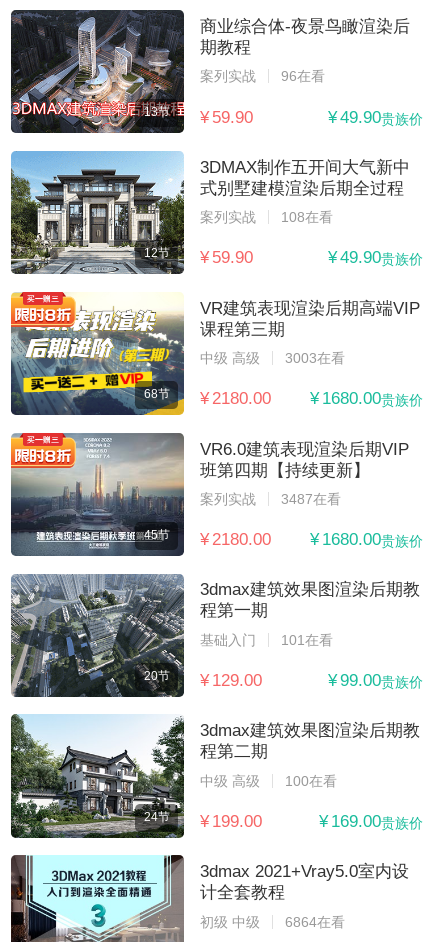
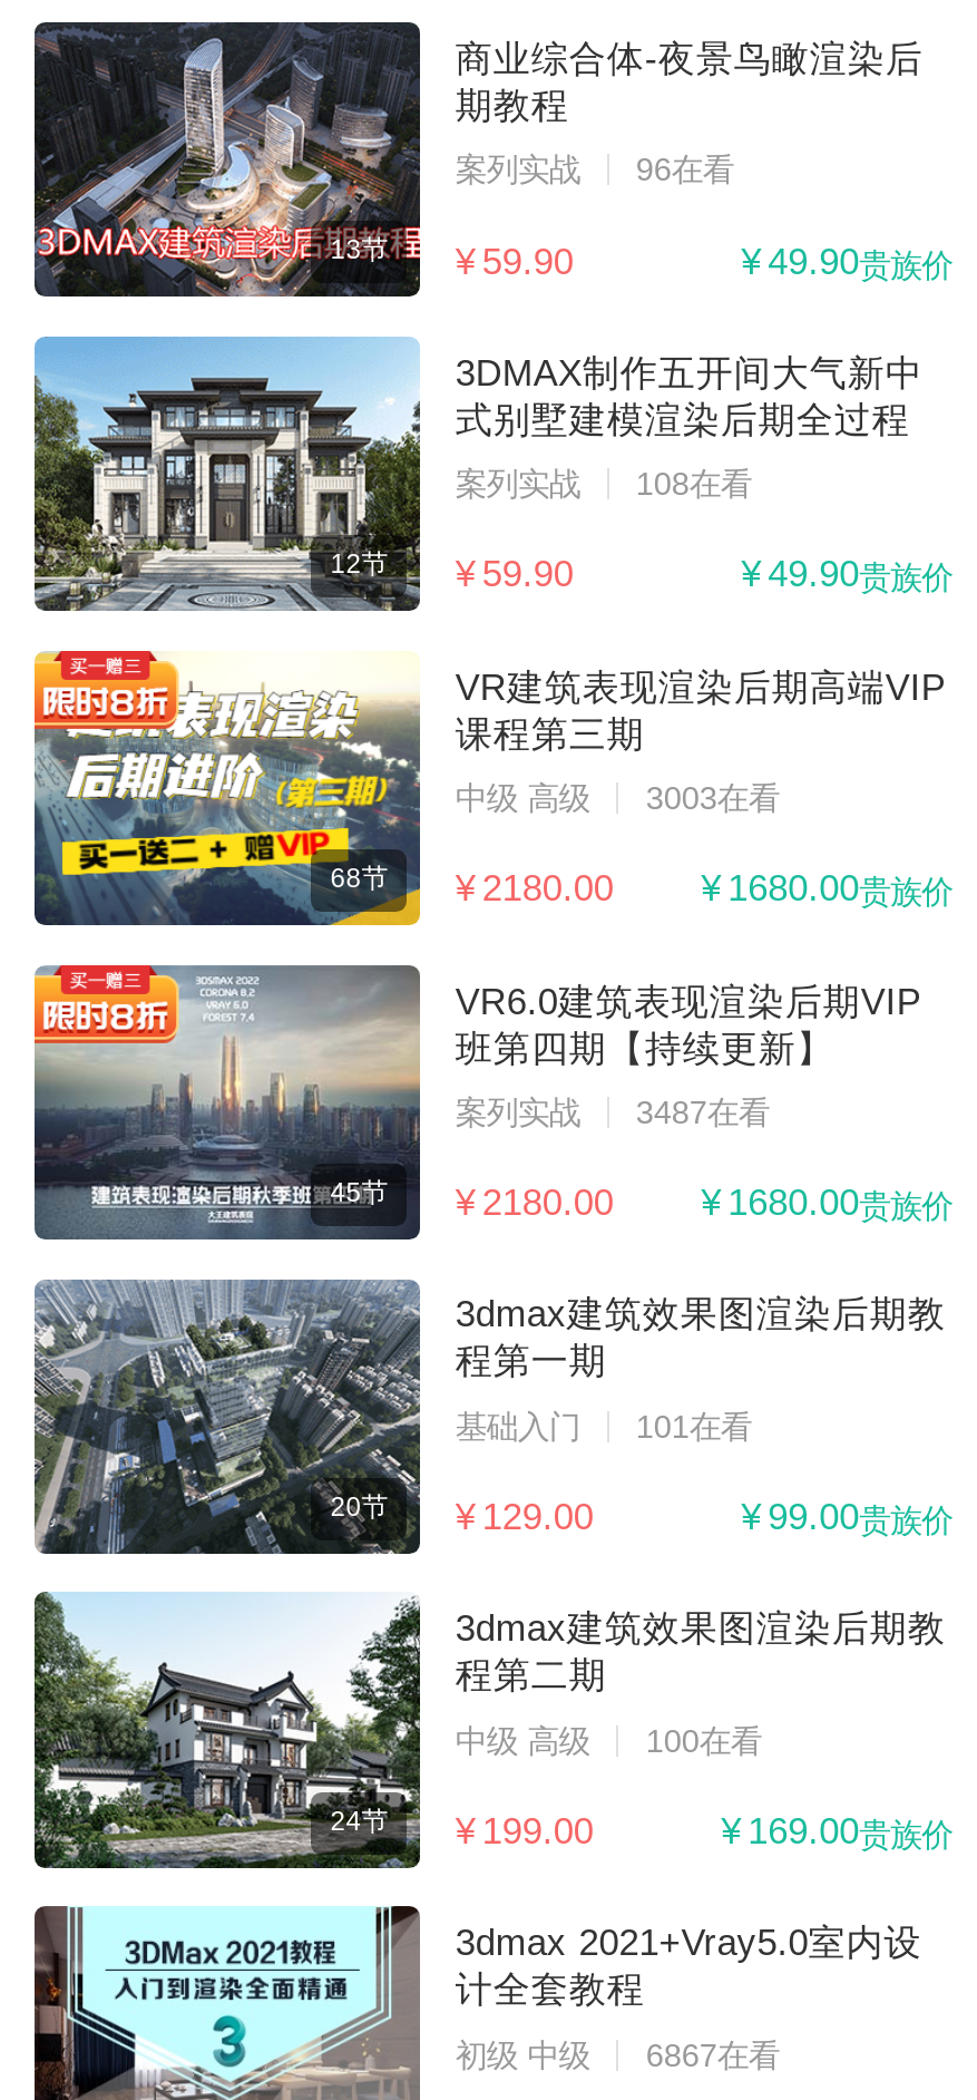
- 初级 中级 6864在看
+ 初级 中级 6867在看
